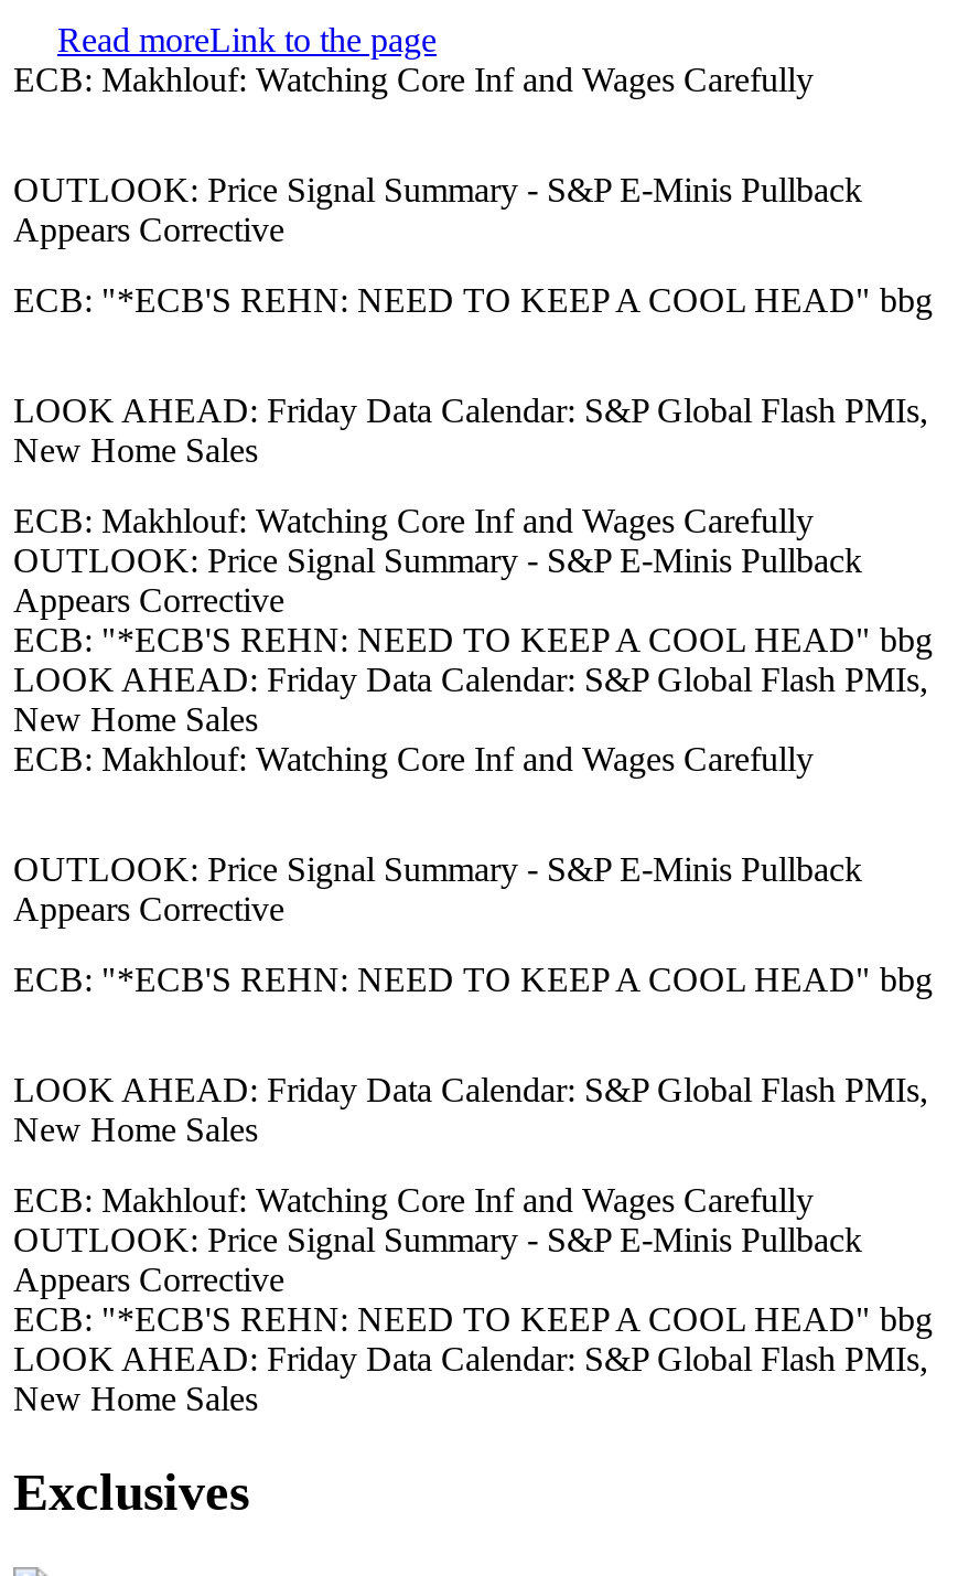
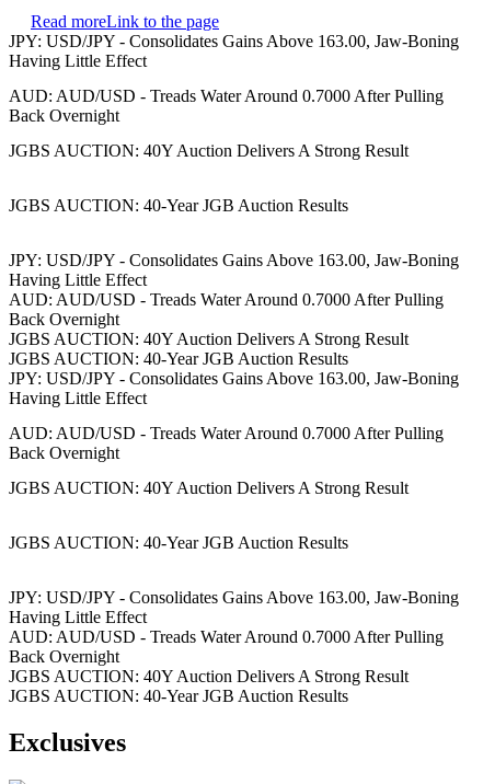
- ECB: Makhlouf: Watching Core Inf and Wages Carefully
+ JPY: USD/JPY - Consolidates Gains Above 163.00, Jaw-Boning
+ Having Little Effect

- OUTLOOK: Price Signal Summary - S&P E-Minis Pullback
- Appears Corrective
+ AUD: AUD/USD - Treads Water Around 0.7000 After Pulling
+ Back Overnight

- ECB: "*ECB'S REHN: NEED TO KEEP A COOL HEAD" bbg
+ JGBS AUCTION: 40Y Auction Delivers A Strong Result

- LOOK AHEAD: Friday Data Calendar: S&P Global Flash PMIs,
- New Home Sales
+ JGBS AUCTION: 40-Year JGB Auction Results

- ECB: Makhlouf: Watching Core Inf and Wages Carefully
- OUTLOOK: Price Signal Summary - S&P E-Minis Pullback
- Appears Corrective
- ECB: "*ECB'S REHN: NEED TO KEEP A COOL HEAD" bbg
- LOOK AHEAD: Friday Data Calendar: S&P Global Flash PMIs,
- New Home Sales
- ECB: Makhlouf: Watching Core Inf and Wages Carefully
+ JPY: USD/JPY - Consolidates Gains Above 163.00, Jaw-Boning
+ Having Little Effect
+ AUD: AUD/USD - Treads Water Around 0.7000 After Pulling
+ Back Overnight
+ JGBS AUCTION: 40Y Auction Delivers A Strong Result
+ JGBS AUCTION: 40-Year JGB Auction Results
+ JPY: USD/JPY - Consolidates Gains Above 163.00, Jaw-Boning
+ Having Little Effect

- OUTLOOK: Price Signal Summary - S&P E-Minis Pullback
- Appears Corrective
+ AUD: AUD/USD - Treads Water Around 0.7000 After Pulling
+ Back Overnight

- ECB: "*ECB'S REHN: NEED TO KEEP A COOL HEAD" bbg
+ JGBS AUCTION: 40Y Auction Delivers A Strong Result

- LOOK AHEAD: Friday Data Calendar: S&P Global Flash PMIs,
- New Home Sales
+ JGBS AUCTION: 40-Year JGB Auction Results

- ECB: Makhlouf: Watching Core Inf and Wages Carefully
- OUTLOOK: Price Signal Summary - S&P E-Minis Pullback
- Appears Corrective
- ECB: "*ECB'S REHN: NEED TO KEEP A COOL HEAD" bbg
- LOOK AHEAD: Friday Data Calendar: S&P Global Flash PMIs,
- New Home Sales
+ JPY: USD/JPY - Consolidates Gains Above 163.00, Jaw-Boning
+ Having Little Effect
+ AUD: AUD/USD - Treads Water Around 0.7000 After Pulling
+ Back Overnight
+ JGBS AUCTION: 40Y Auction Delivers A Strong Result
+ JGBS AUCTION: 40-Year JGB Auction Results
